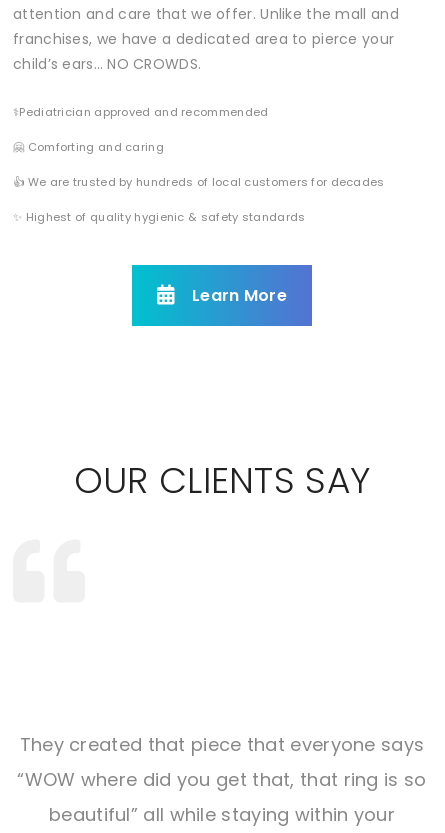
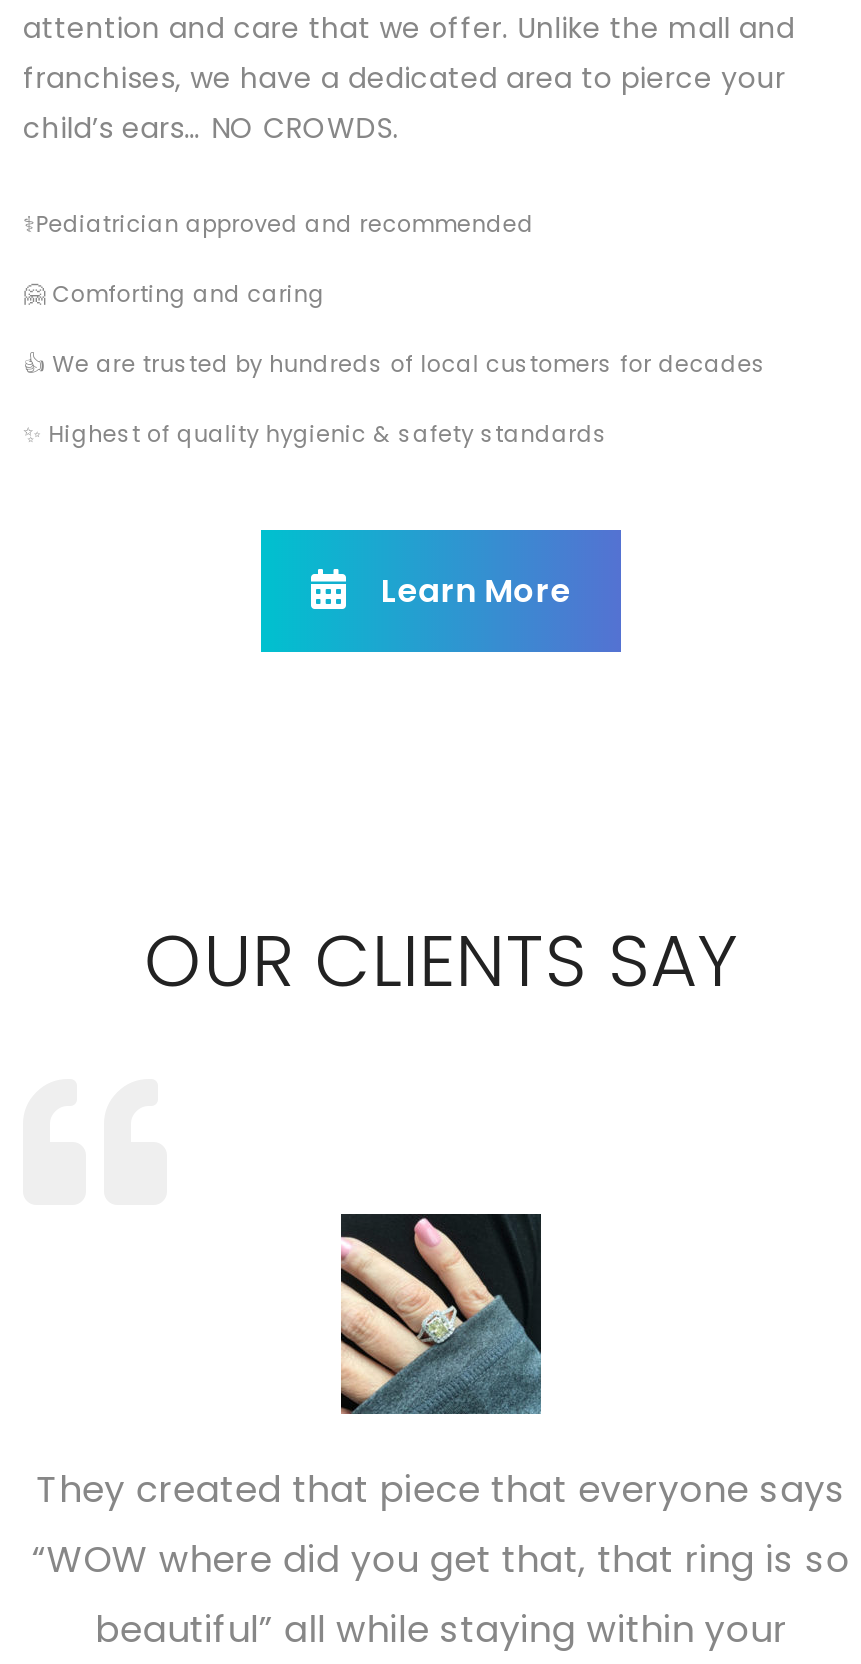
+ [image]
